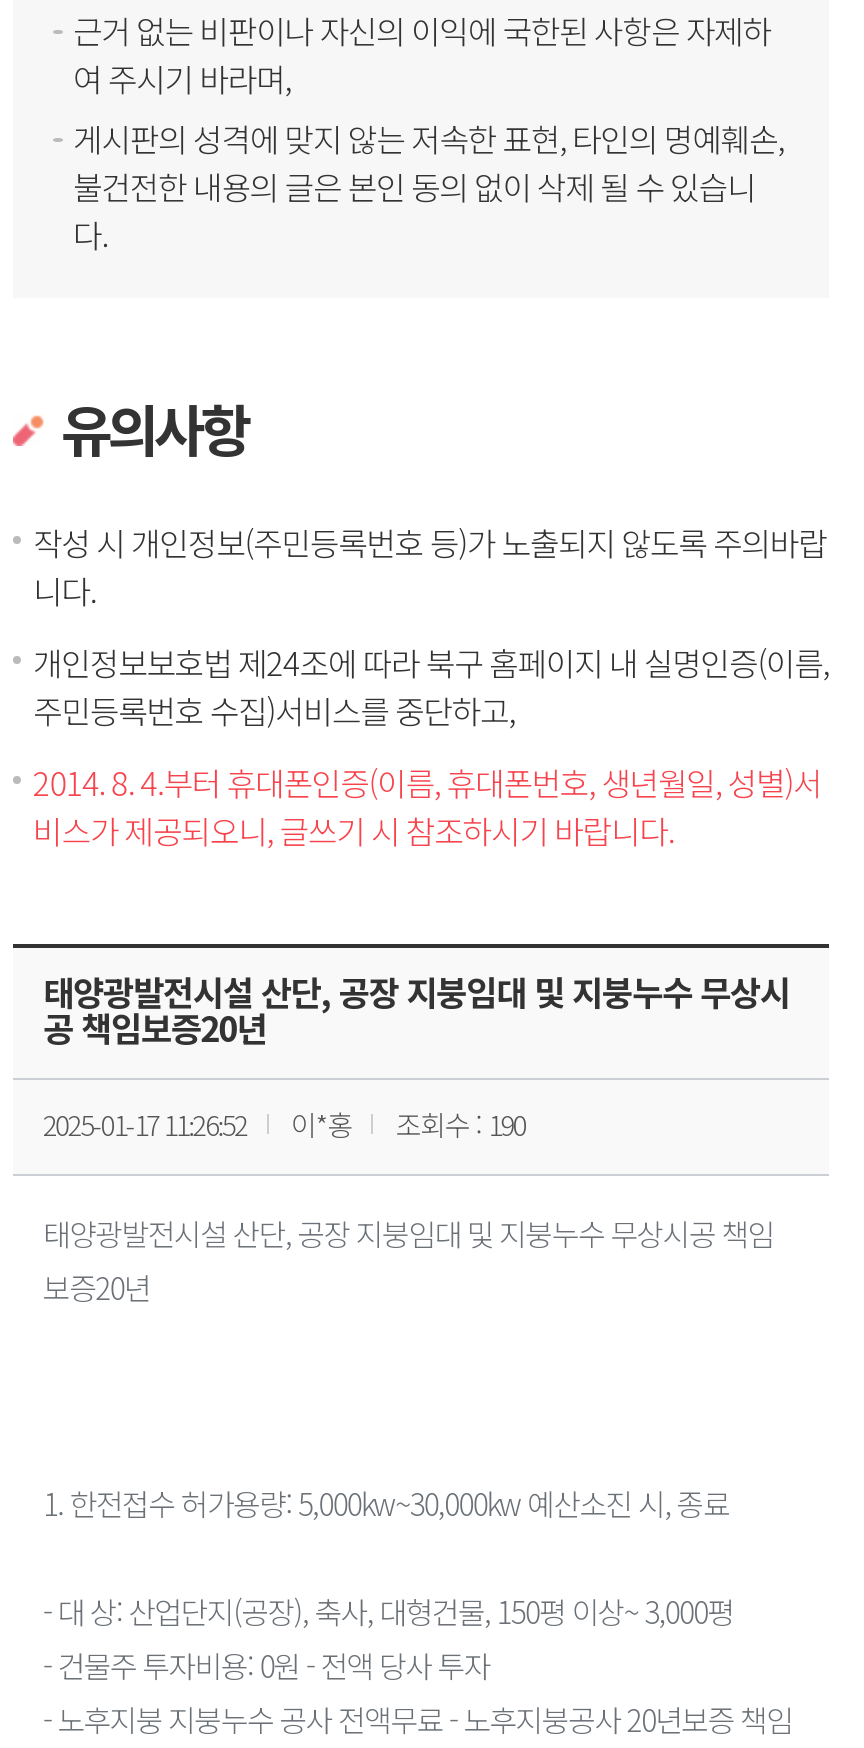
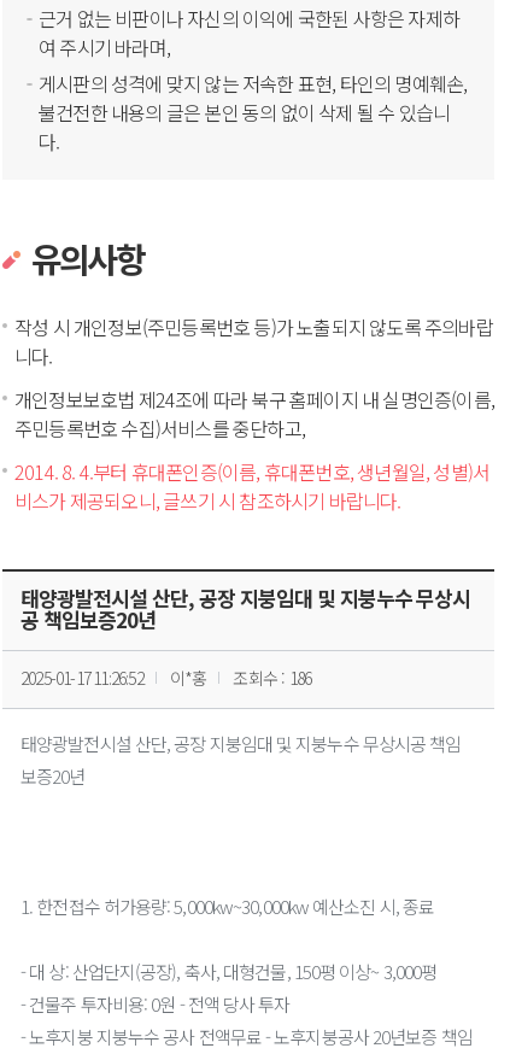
- 2025-01-17 11:26:52 이*홍 조회수 : 190
+ 2025-01-17 11:26:52 이*홍 조회수 : 186
